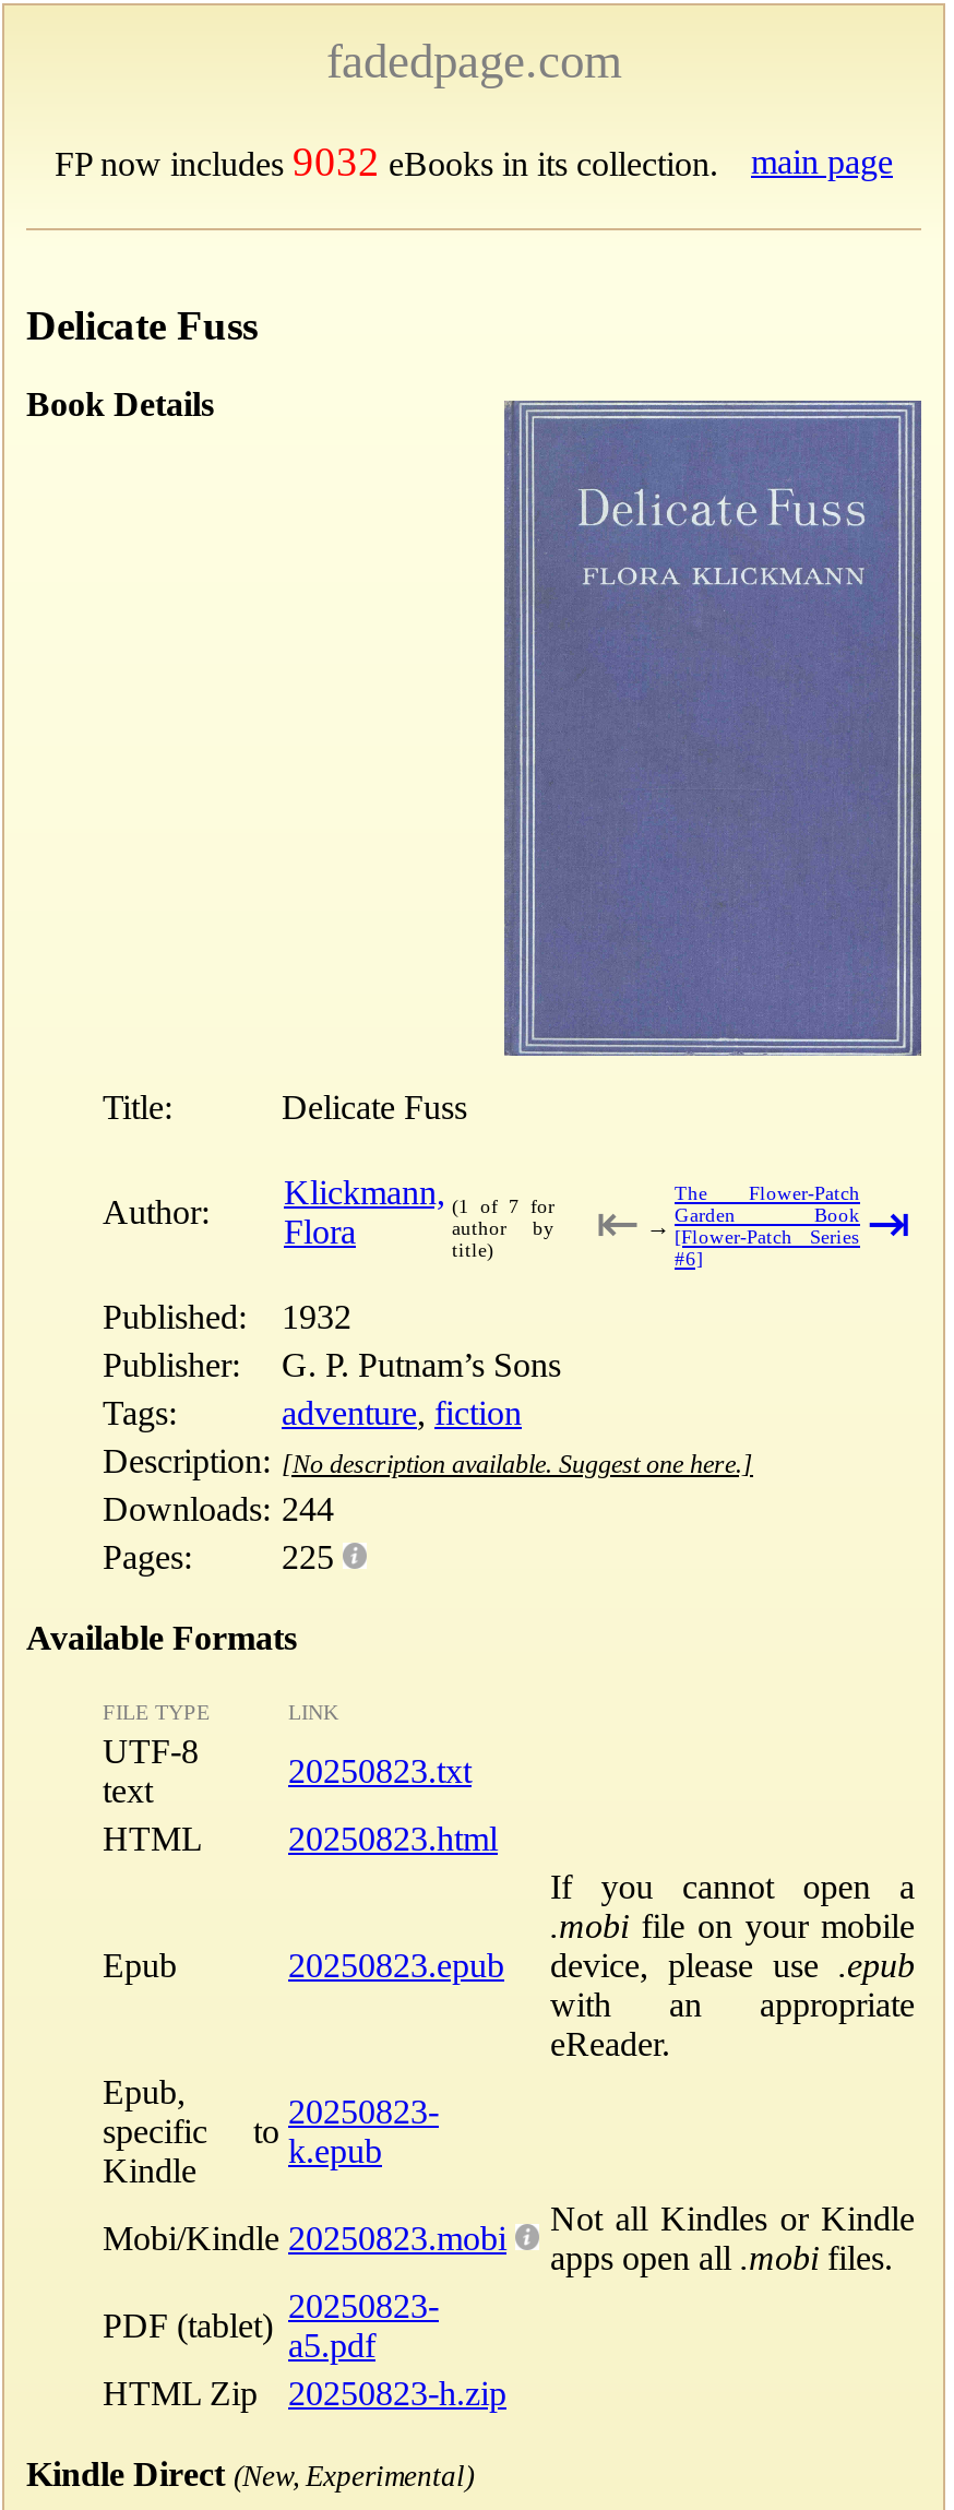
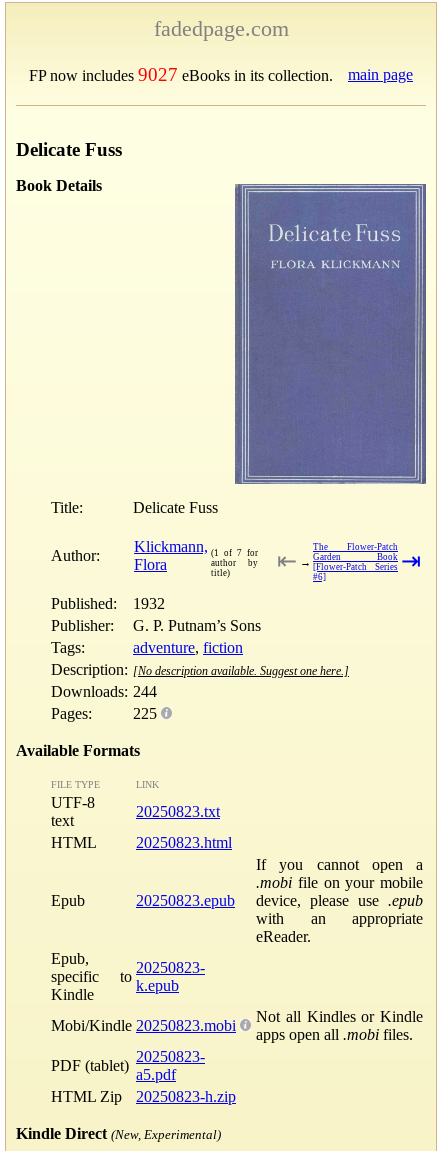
- FP now includes 9032 eBooks in its collection.
+ FP now includes 9027 eBooks in its collection.
